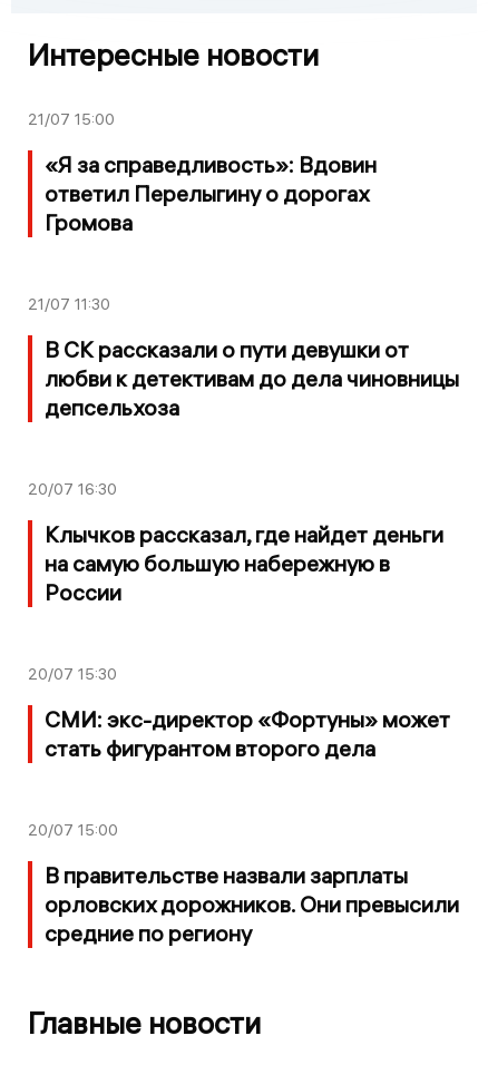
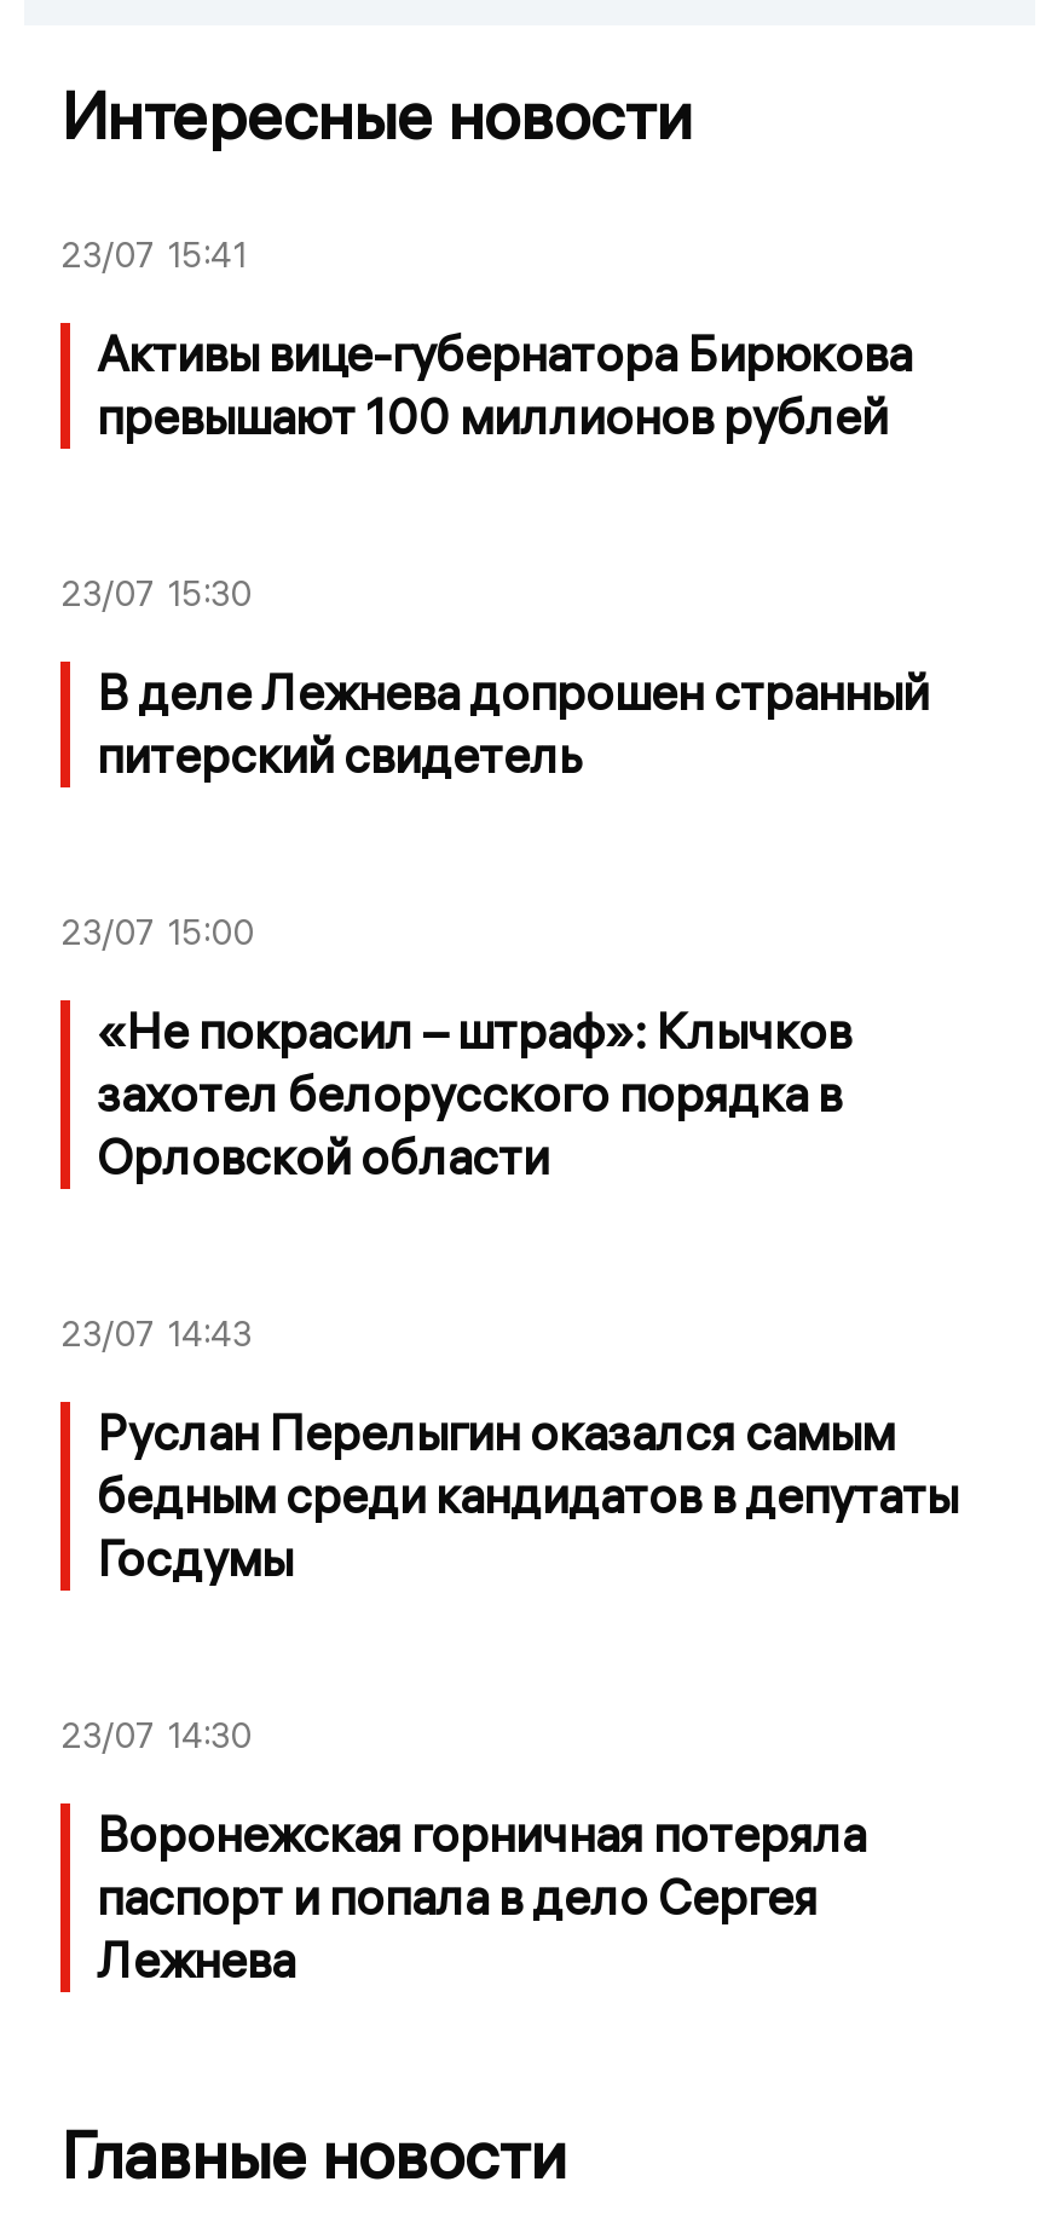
- 21/07 15:00
+ 23/07 15:41

- «Я за справедливость»: Вдовин
- ответил Перелыгину о дорогах
- Громова
+ Активы вице-губернатора Бирюкова
+ превышают 100 миллионов рублей

- 21/07 11:30
+ 23/07 15:30

- В СК рассказали о пути девушки от
- любви к детективам до дела чиновницы
- депсельхоза
+ В деле Лежнева допрошен странный
+ питерский свидетель

- 20/07 16:30
+ 23/07 15:00

- Клычков рассказал, где найдет деньги
- на самую большую набережную в
- России
+ «Не покрасил – штраф»: Клычков
+ захотел белорусского порядка в
+ Орловской области

- 20/07 15:30
+ 23/07 14:43

- СМИ: экс-директор «Фортуны» может
- стать фигурантом второго дела
+ Руслан Перелыгин оказался самым
+ бедным среди кандидатов в депутаты
+ Госдумы

- 20/07 15:00
+ 23/07 14:30

- В правительстве назвали зарплаты
- орловских дорожников. Они превысили
- средние по региону
+ Воронежская горничная потеряла
+ паспорт и попала в дело Сергея
+ Лежнева
